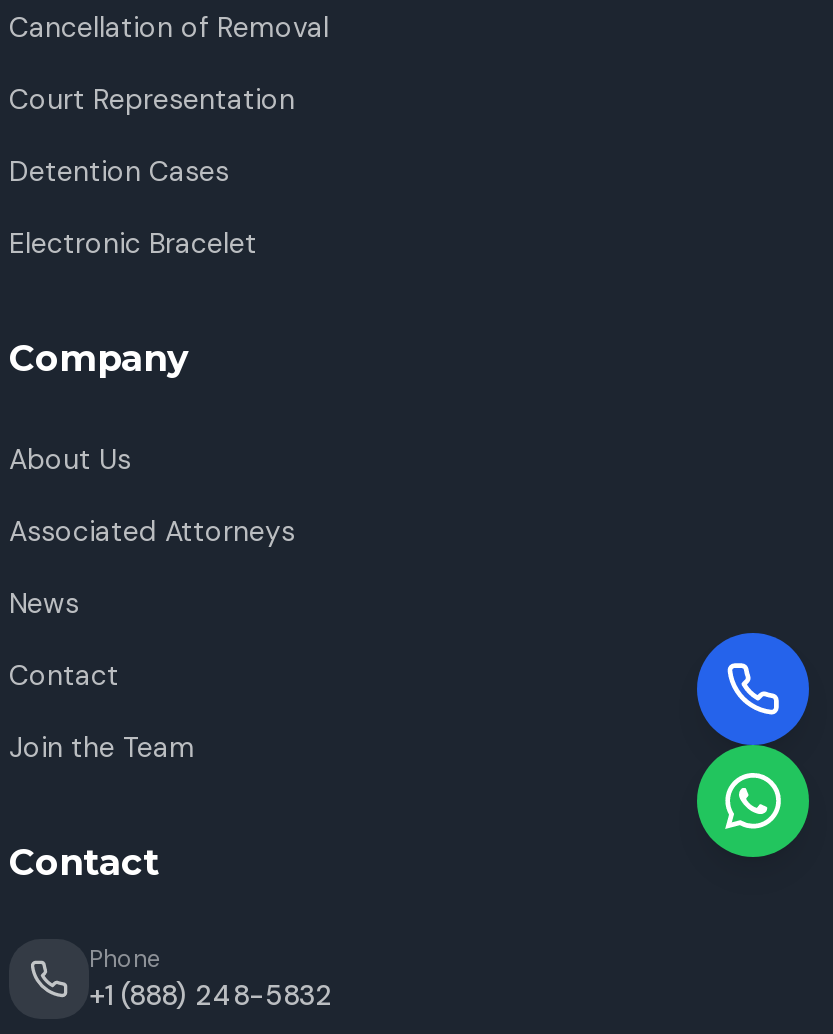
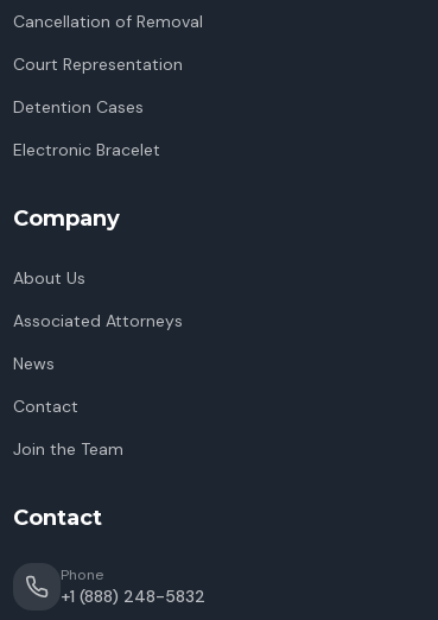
- [image]
